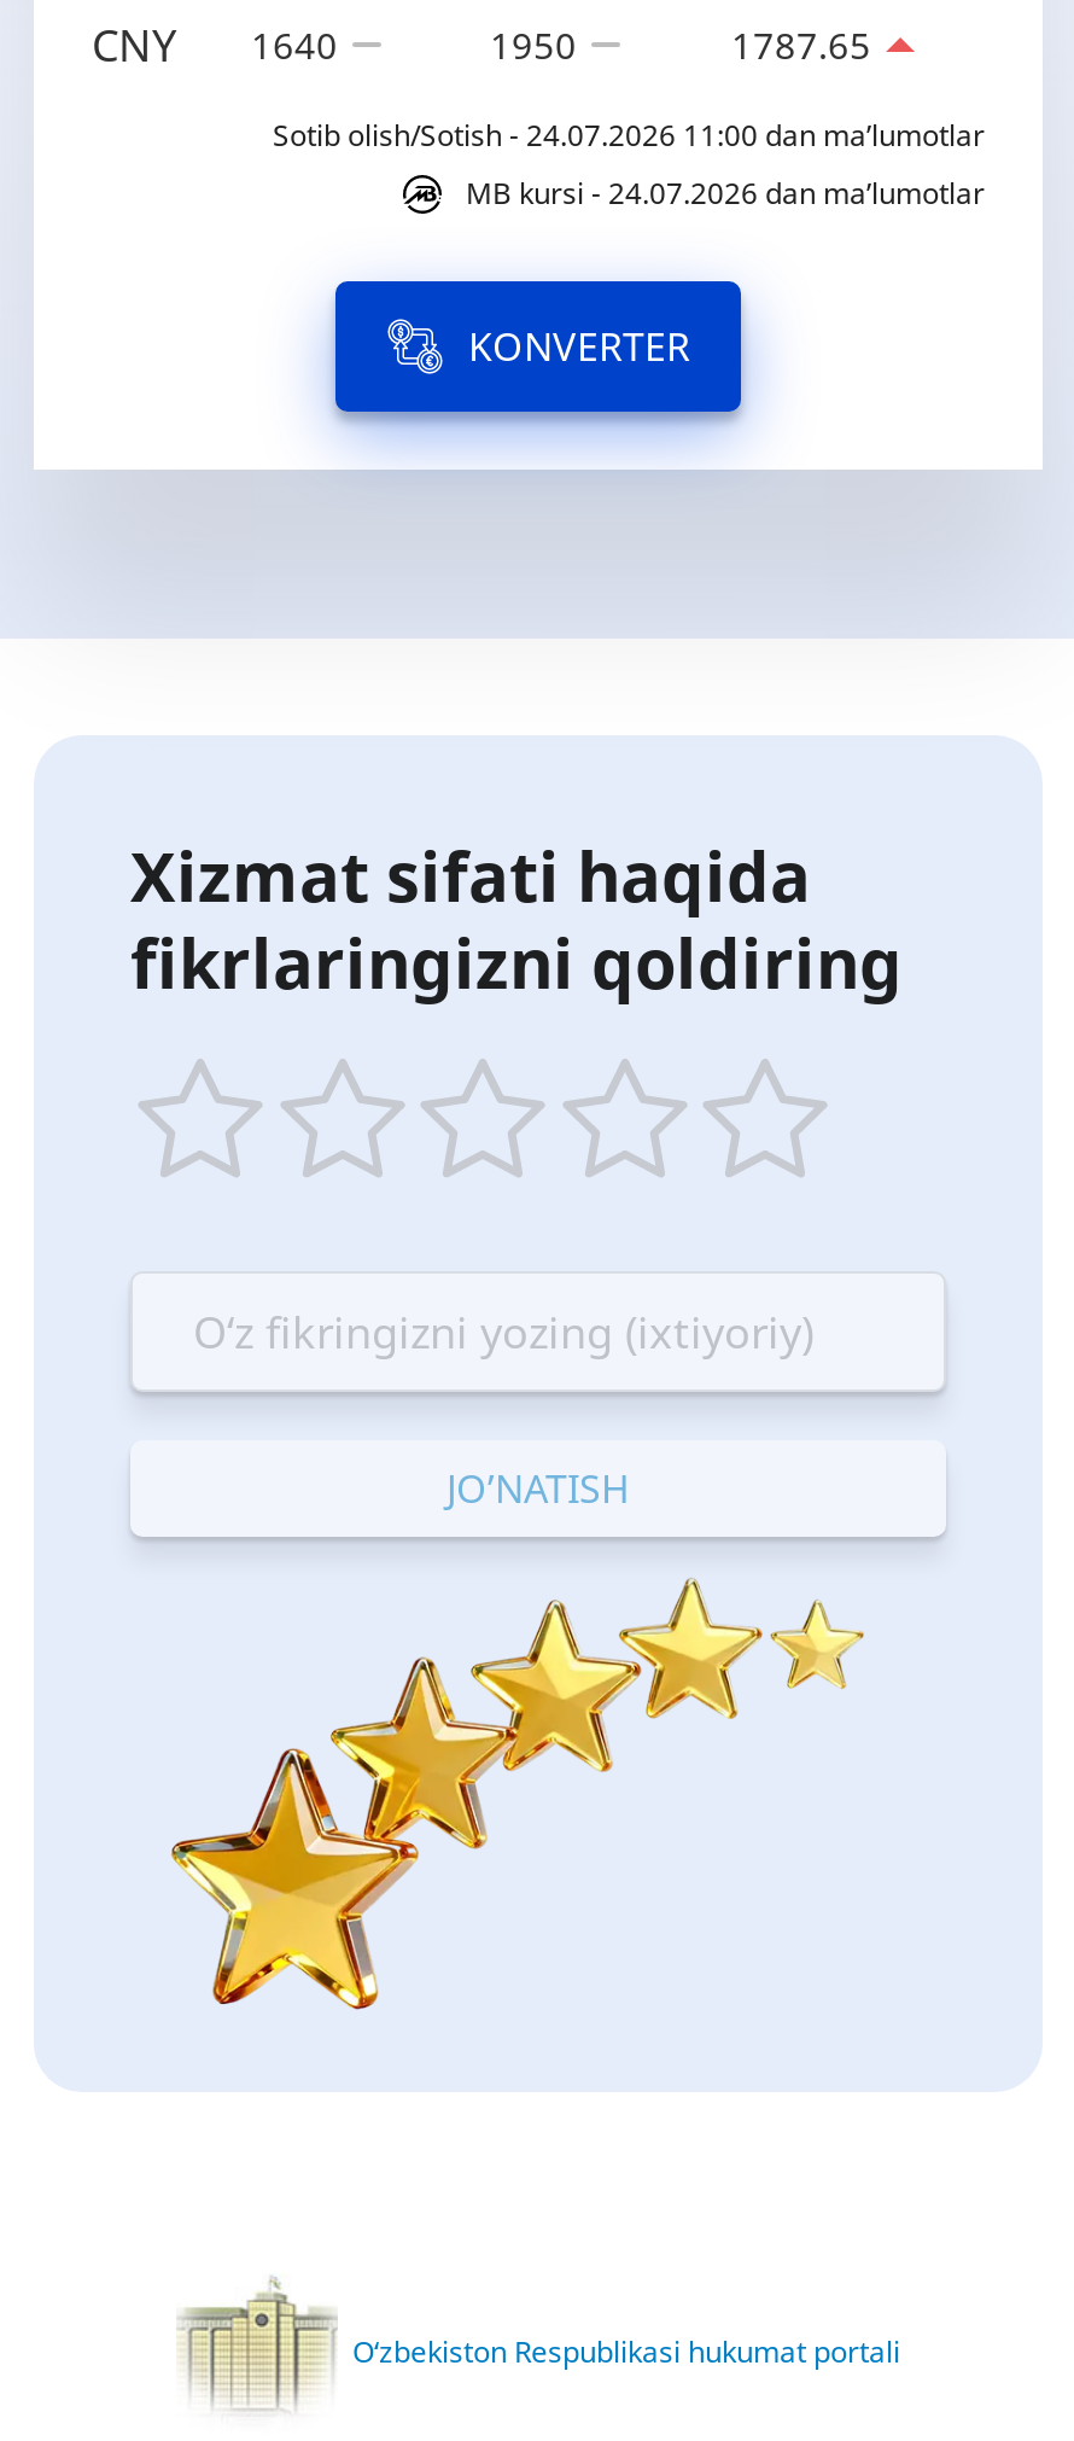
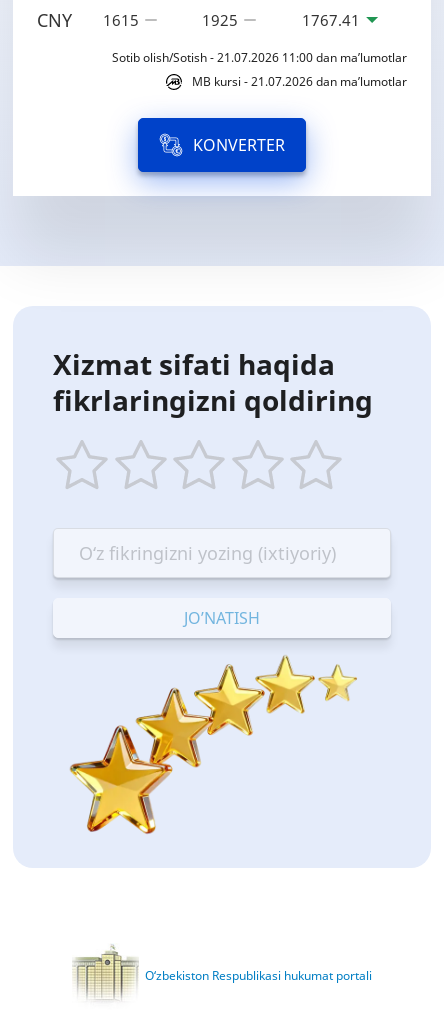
- CNY 1640
+ CNY 1615

- 1950
+ 1925

- 1787.65
+ 1767.41

- Sotib olish/Sotish - 24.07.2026 11:00 dan ma’lumotlar
+ Sotib olish/Sotish - 21.07.2026 11:00 dan ma’lumotlar

- MB kursi - 24.07.2026 dan ma’lumotlar
+ MB kursi - 21.07.2026 dan ma’lumotlar
